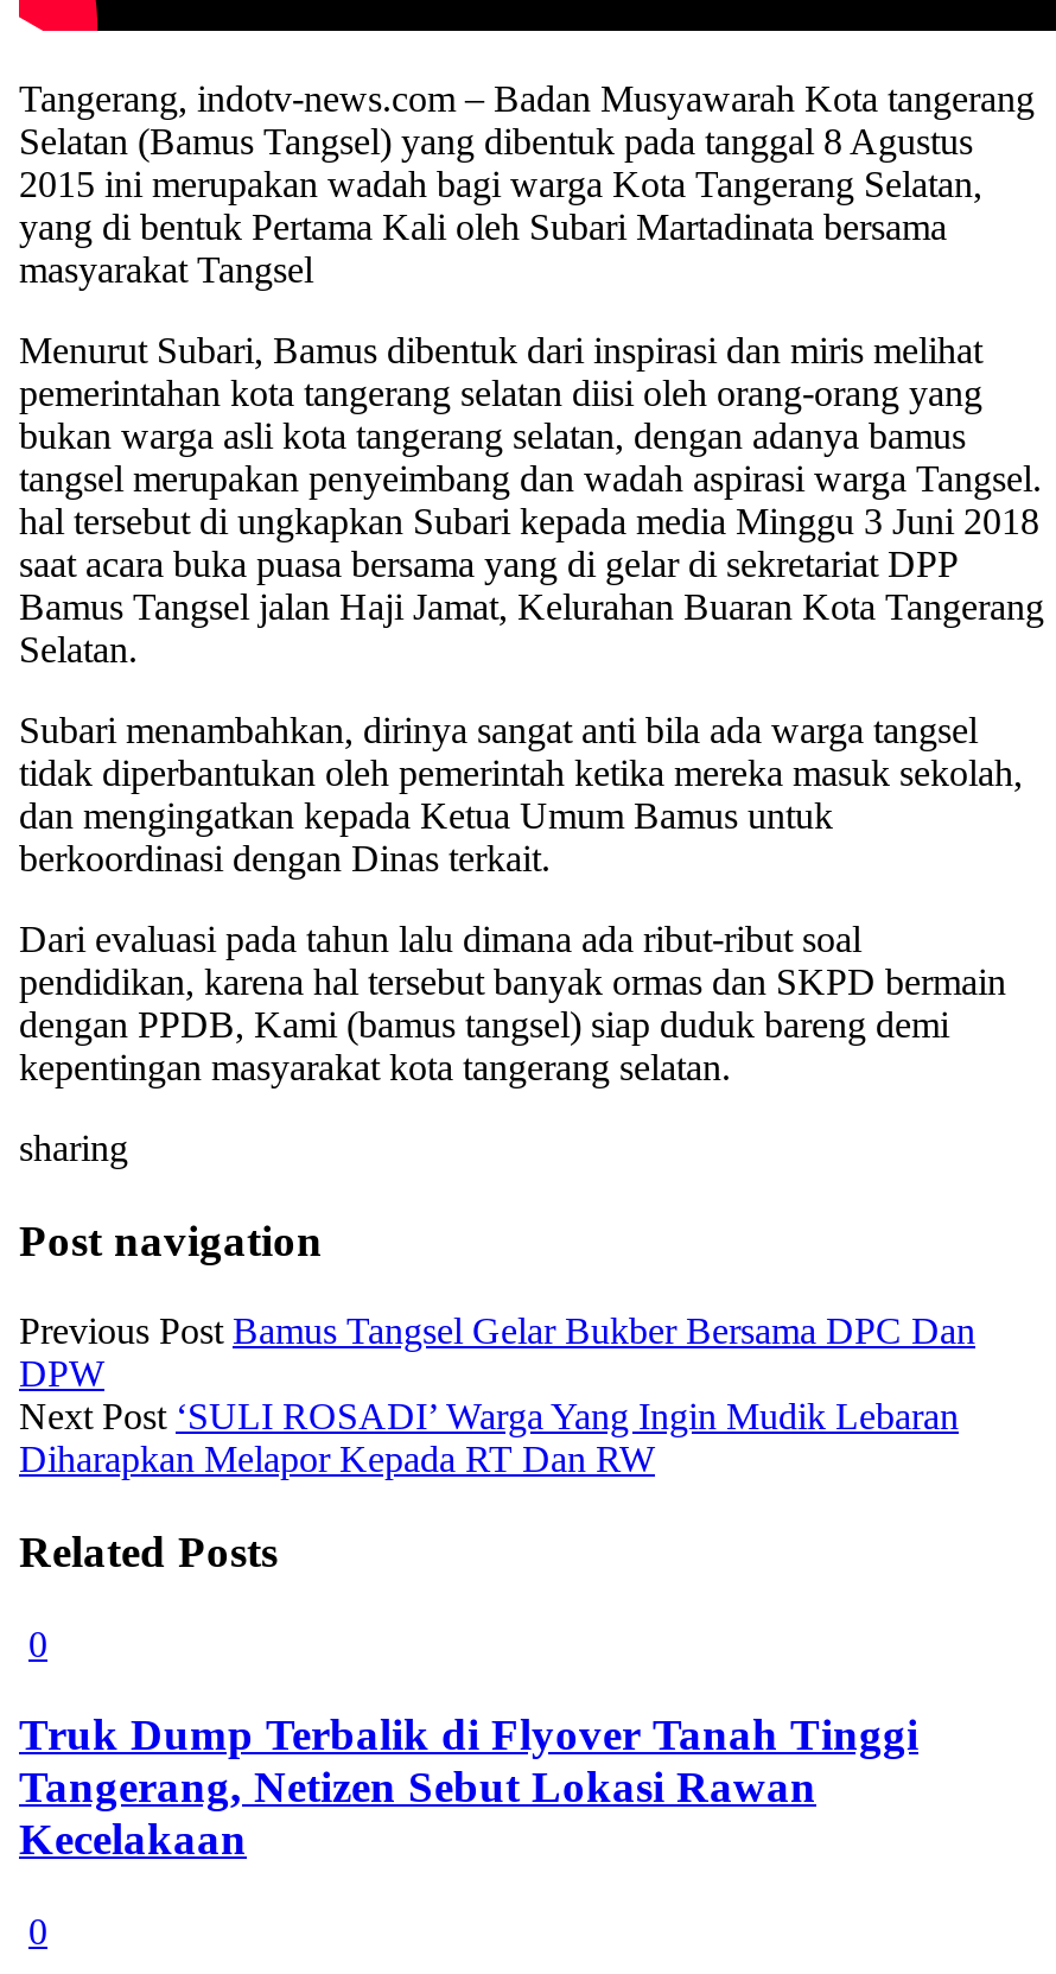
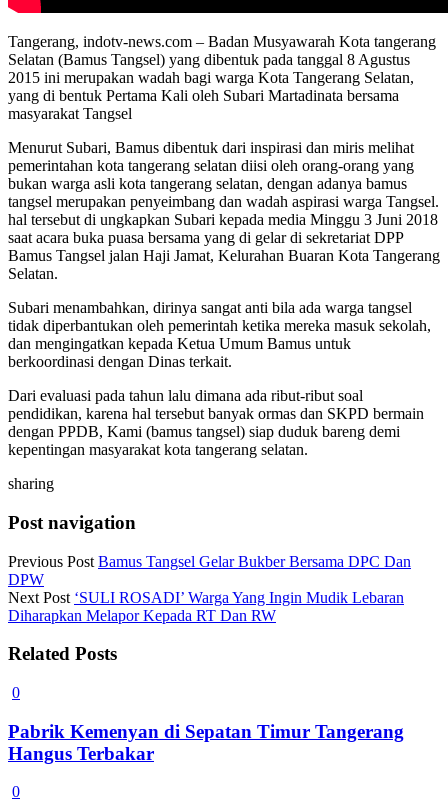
- Truk Dump Terbalik di Flyover Tanah Tinggi
- Tangerang, Netizen Sebut Lokasi Rawan
- Kecelakaan
+ Pabrik Kemenyan di Sepatan Timur Tangerang
+ Hangus Terbakar
